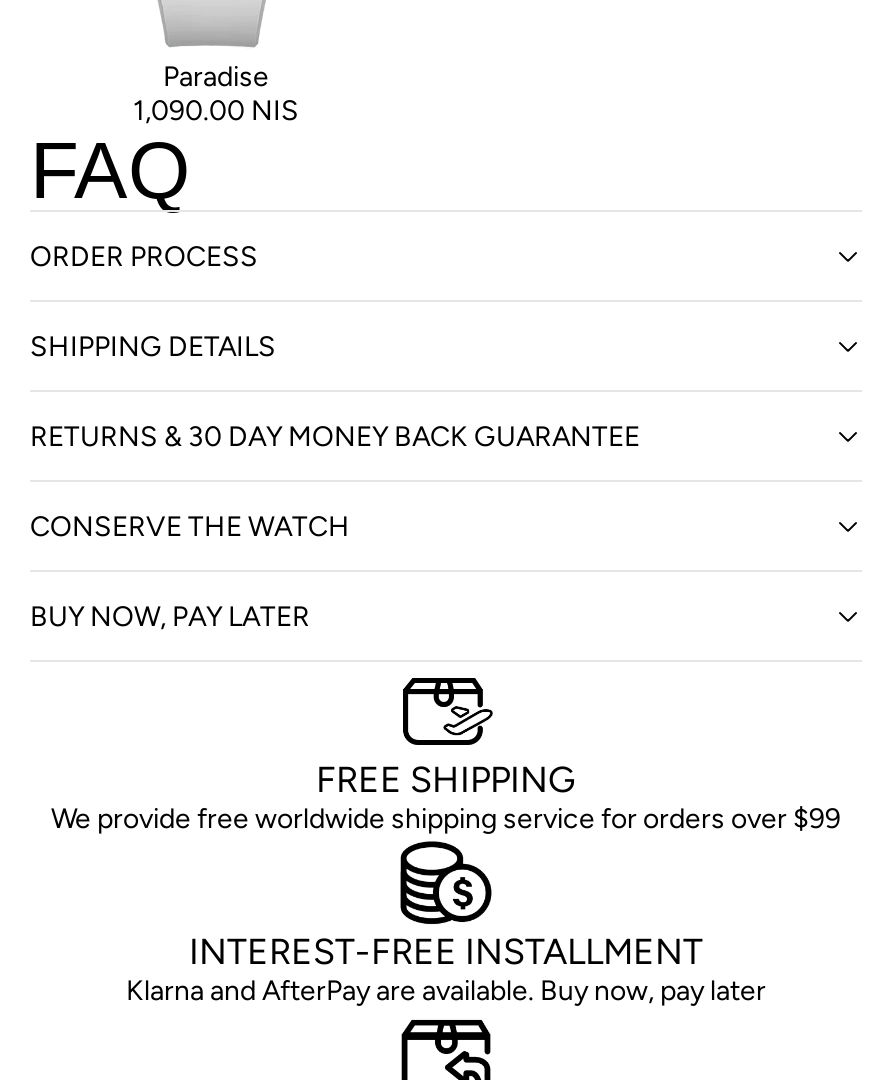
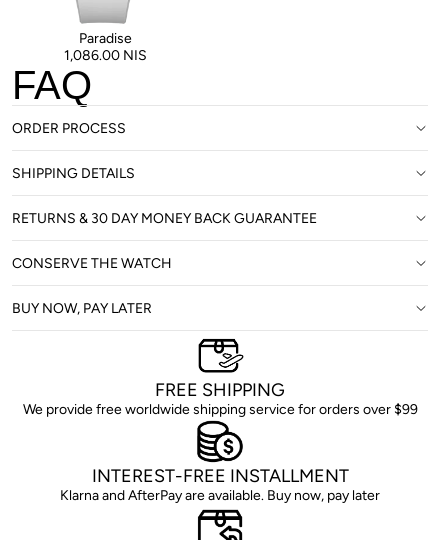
- 1,090.00 NIS
+ 1,086.00 NIS
